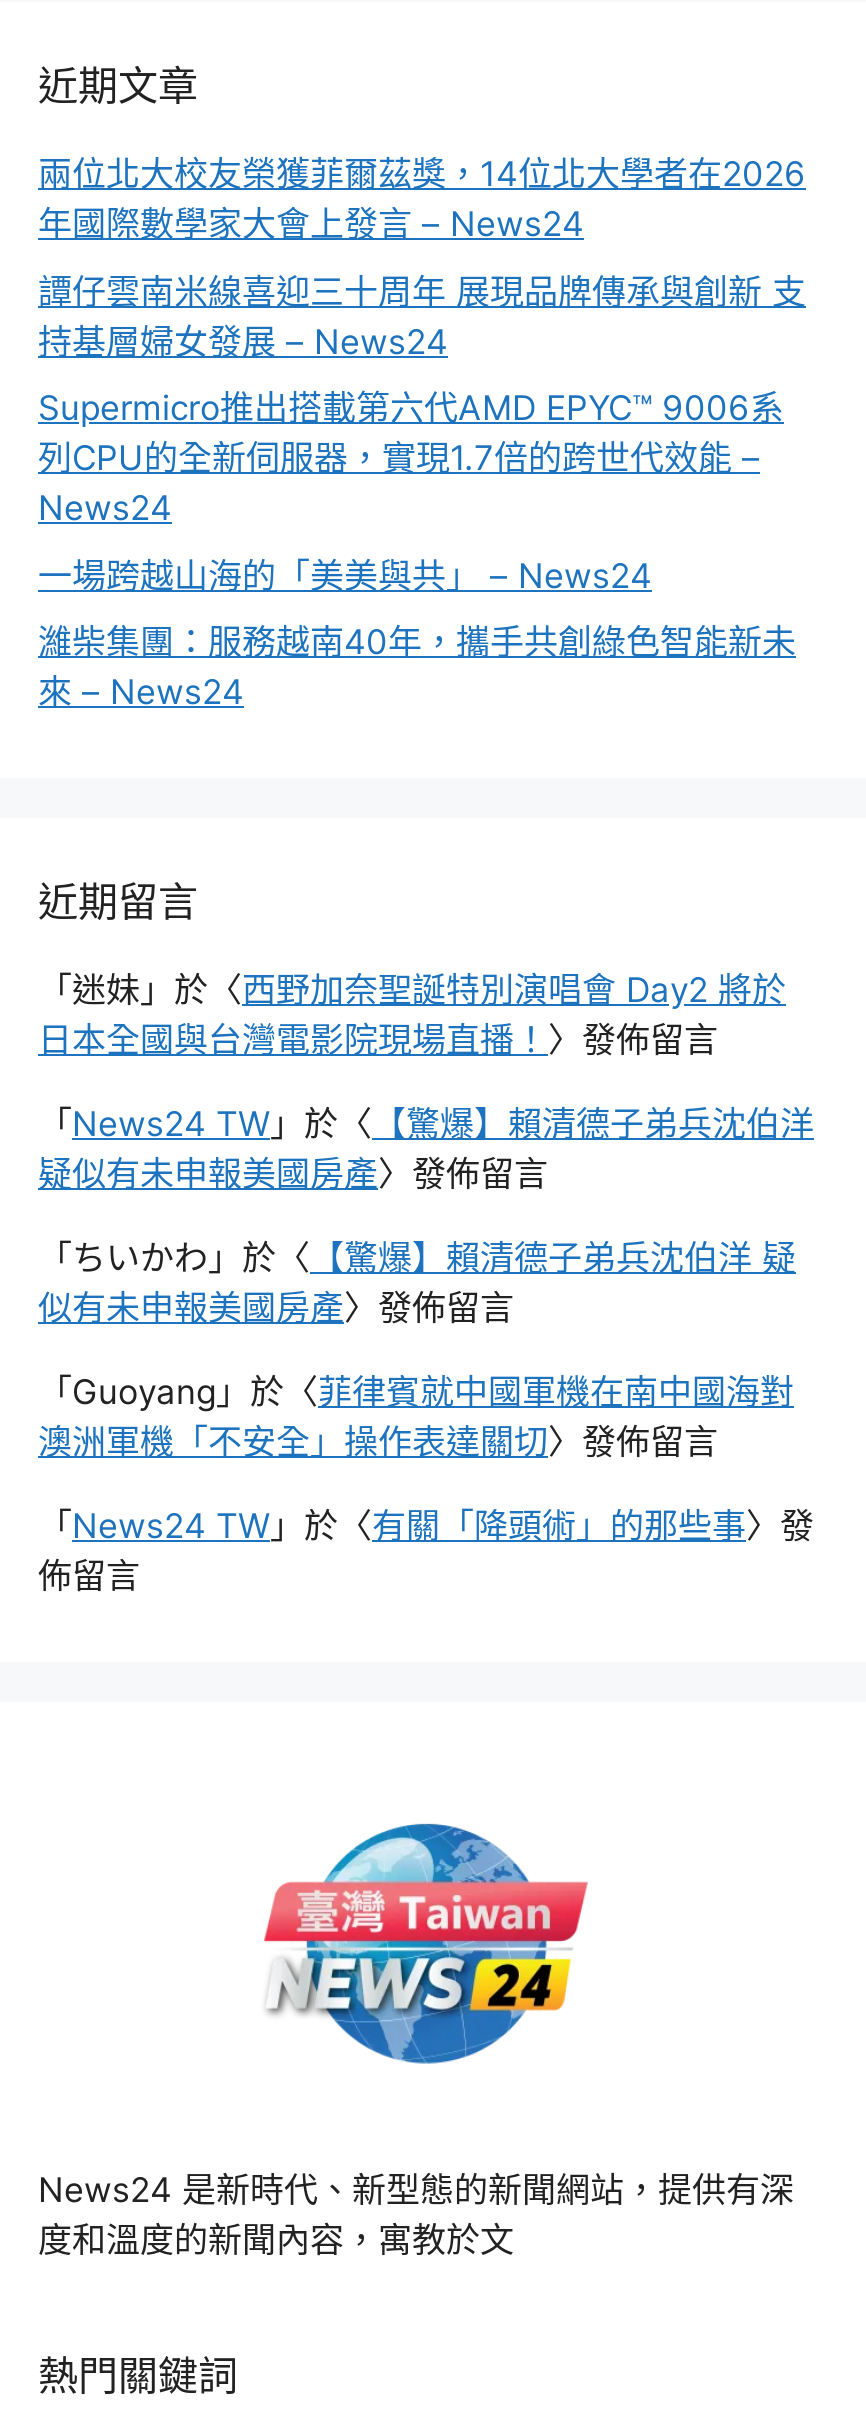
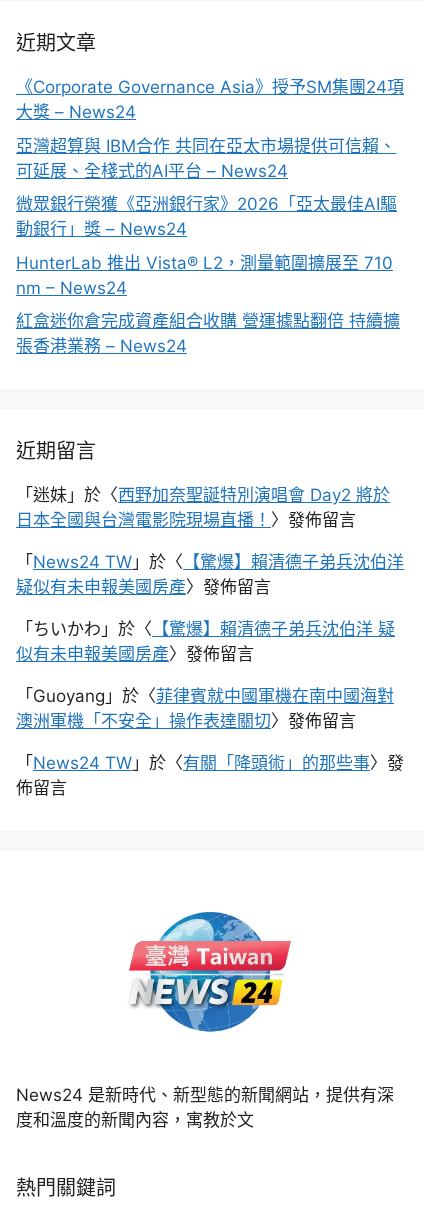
- 兩位北大校友榮獲菲爾茲獎，14位北大學者在2026
- 年國際數學家大會上發言 – News24
+ 《Corporate Governance Asia》授予SM集團24項
+ 大獎 – News24

- 譚仔雲南米線喜迎三十周年 展現品牌傳承與創新 支
- 持基層婦女發展 – News24
+ 亞灣超算與 IBM合作 共同在亞太市場提供可信賴、
+ 可延展、全棧式的AI平台 – News24

- Supermicro推出搭載第六代AMD EPYC™ 9006系
- 列CPU的全新伺服器，實現1.7倍的跨世代效能 –
- News24
+ 微眾銀行榮獲《亞洲銀行家》2026「亞太最佳AI驅
+ 動銀行」獎 – News24

- 一場跨越山海的「美美與共」 – News24
+ HunterLab 推出 Vista® L2，測量範圍擴展至 710
+ nm – News24

- 濰柴集團：服務越南40年，攜手共創綠色智能新未
- 來 – News24
+ 紅盒迷你倉完成資產組合收購 營運據點翻倍 持續擴
+ 張香港業務 – News24
